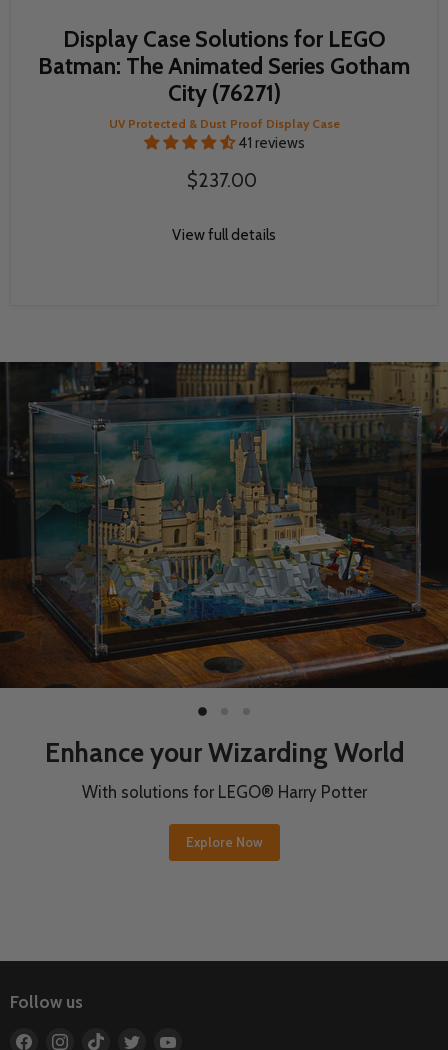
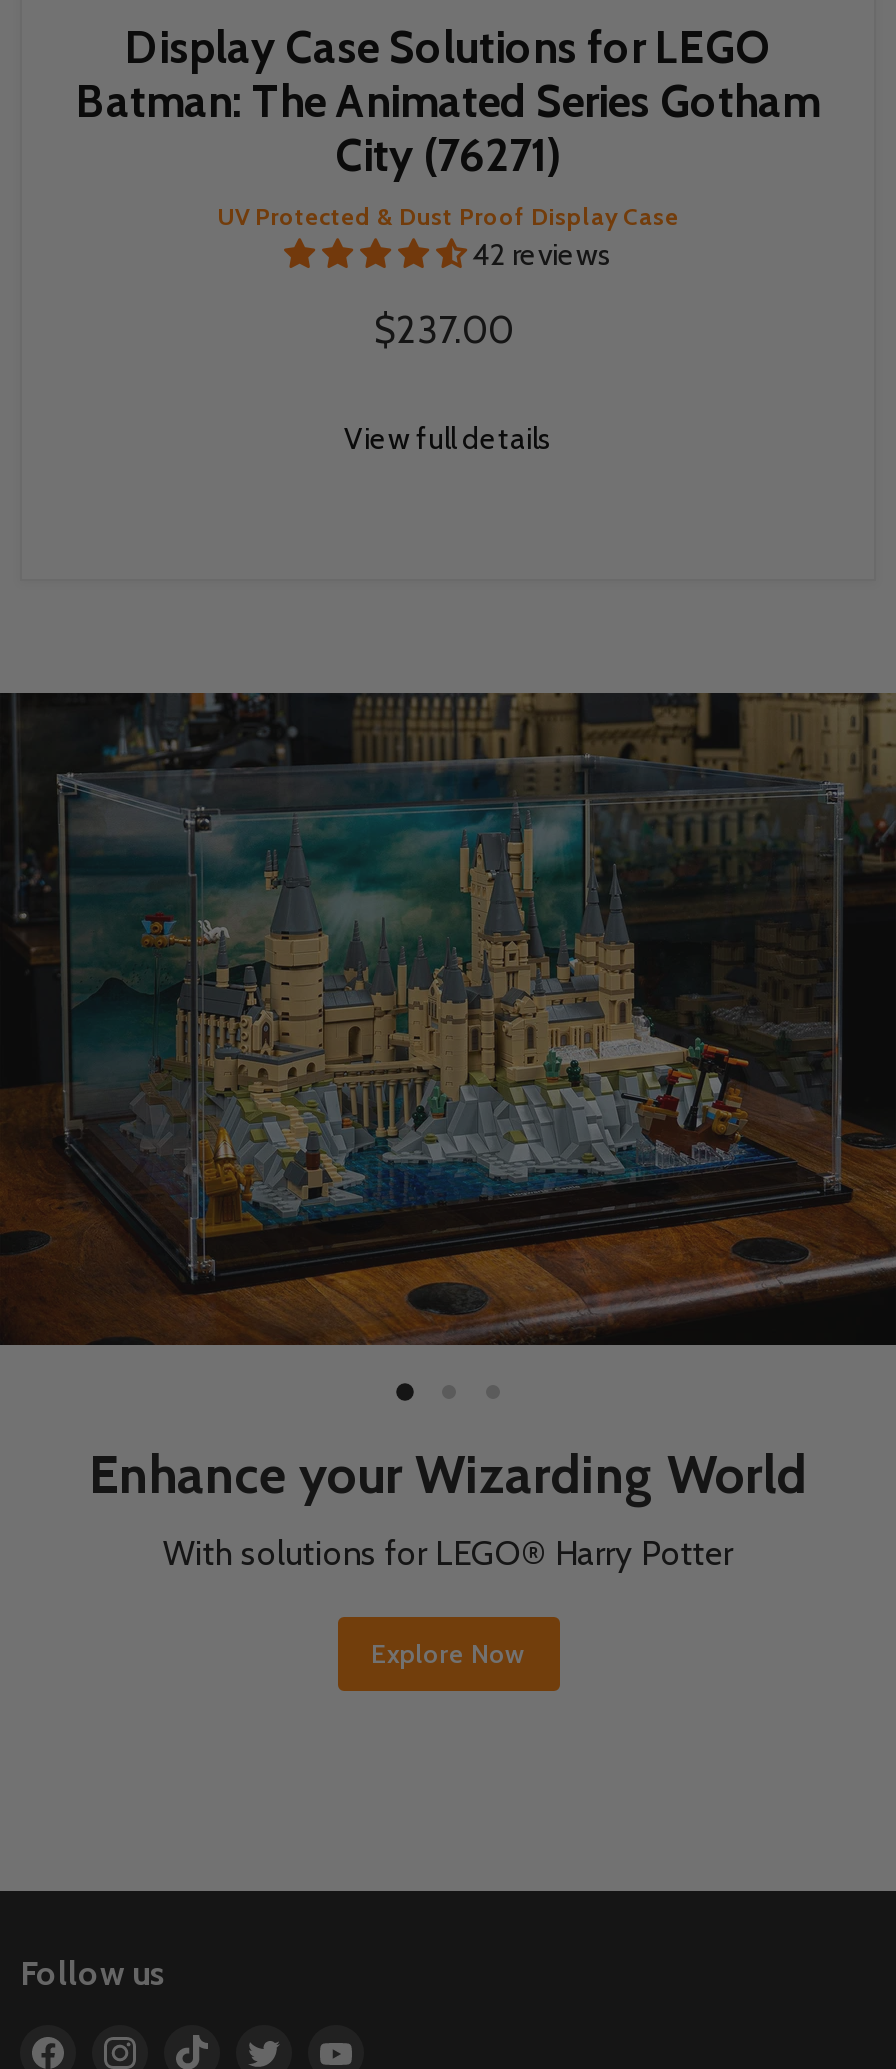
- 41 reviews
+ 42 reviews
